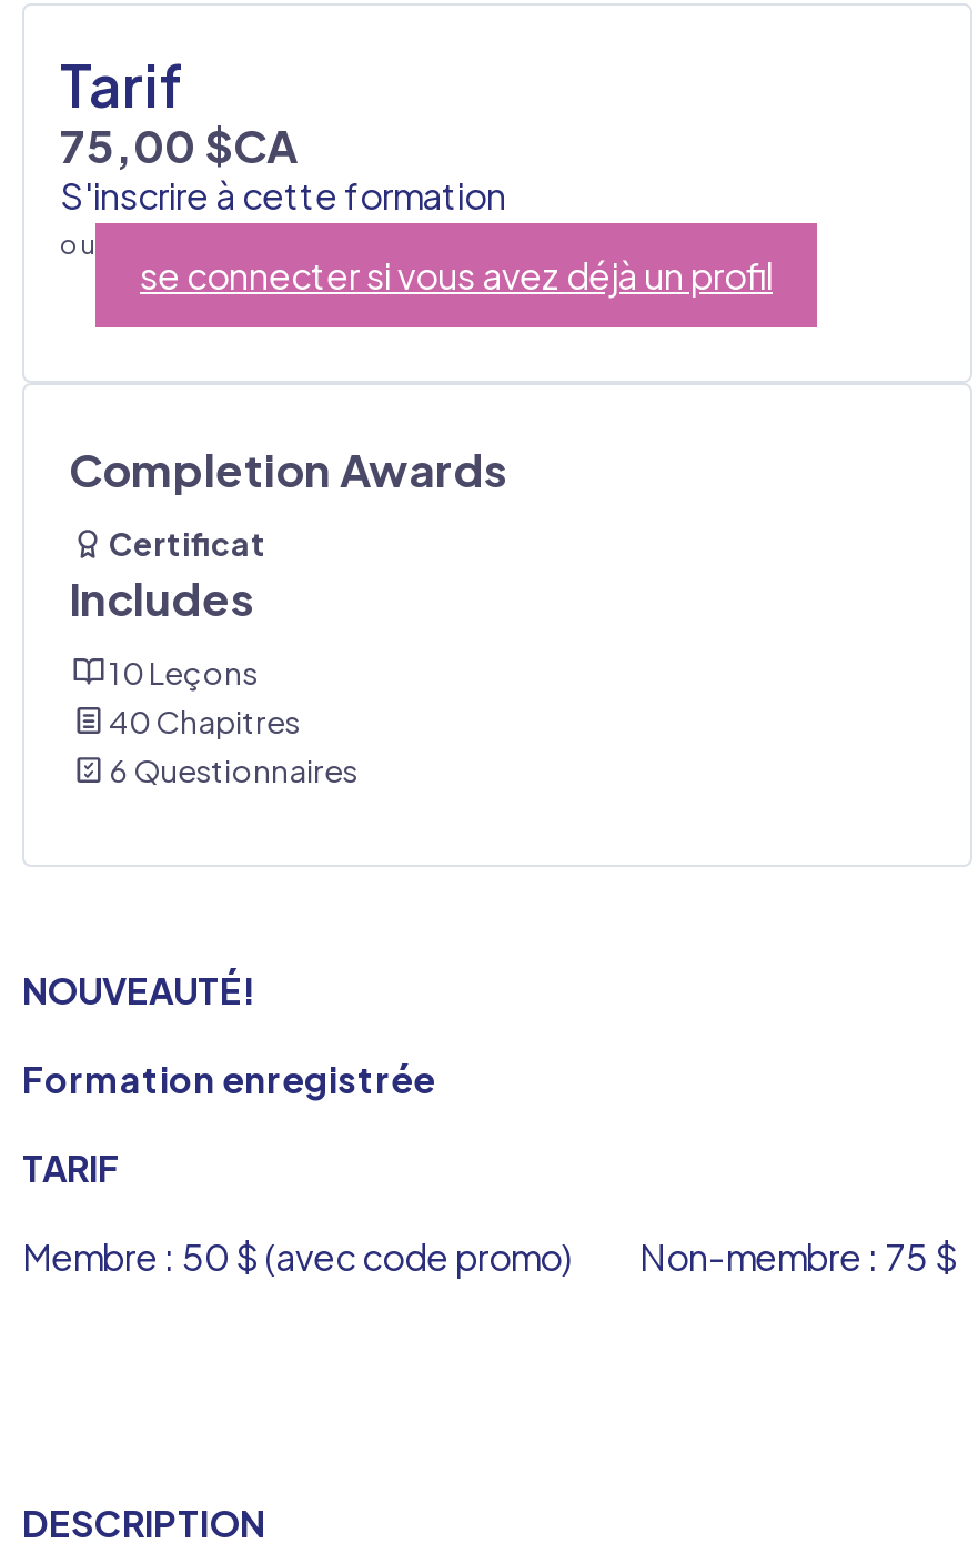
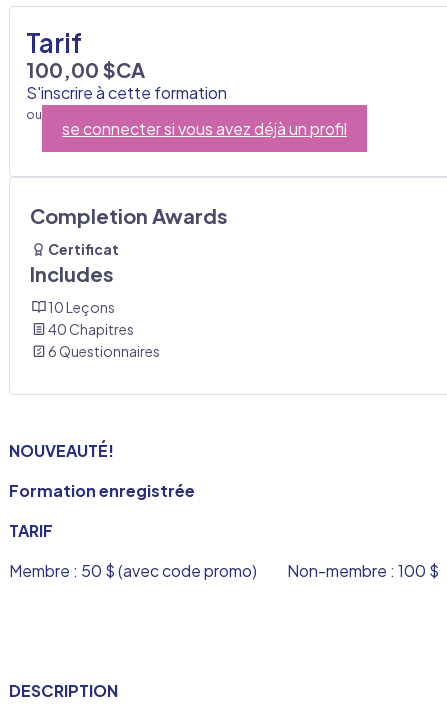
- 75,00 $CA
+ 100,00 $CA

- Membre : 50 $ (avec code promo) Non-membre : 75 $
+ Membre : 50 $ (avec code promo) Non-membre : 100 $
